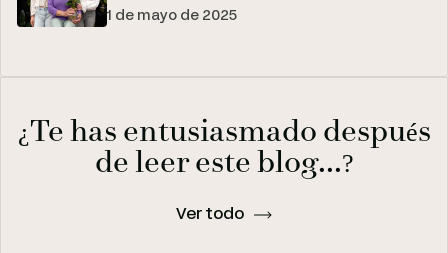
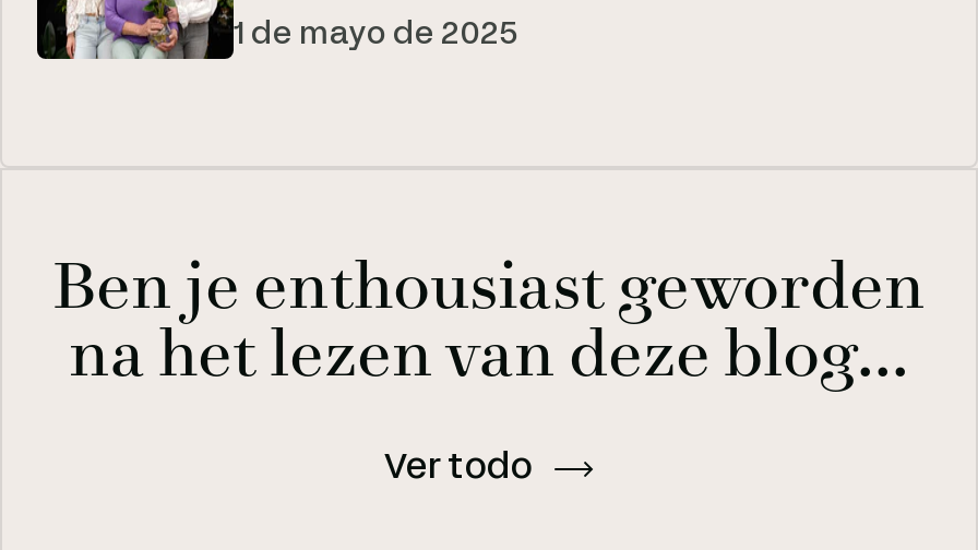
- ¿Te has entusiasmado después
- de leer este blog...?
+ Ben je enthousiast geworden
+ na het lezen van deze blog...
